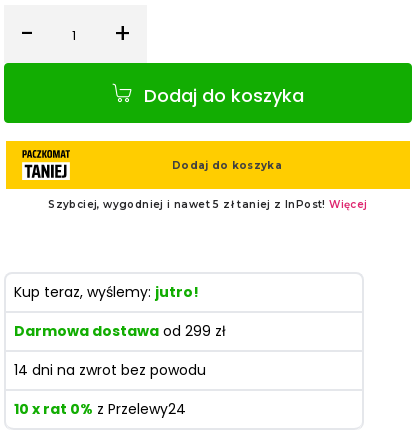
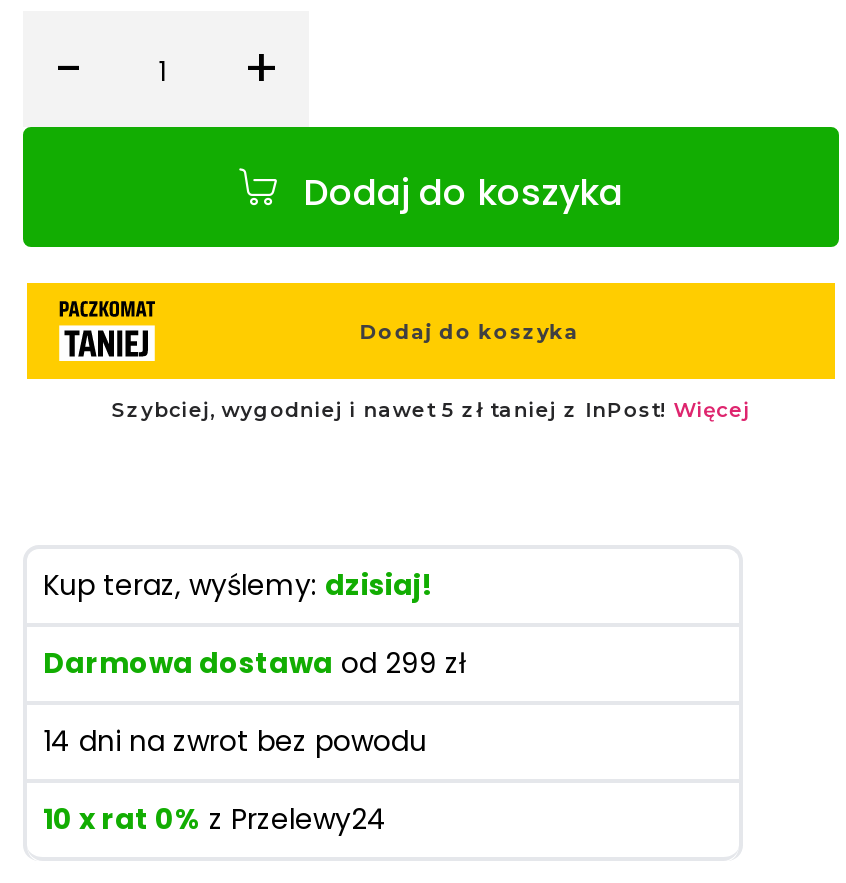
- Kup teraz, wyślemy: jutro!
+ Kup teraz, wyślemy: dzisiaj!
